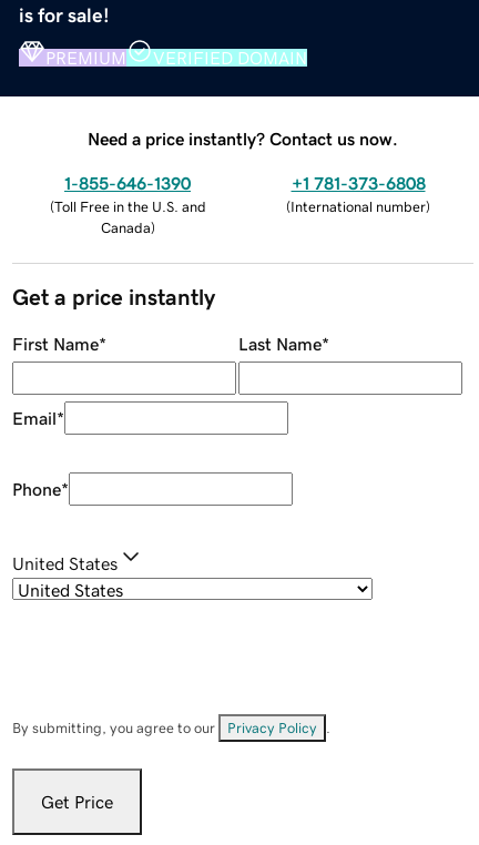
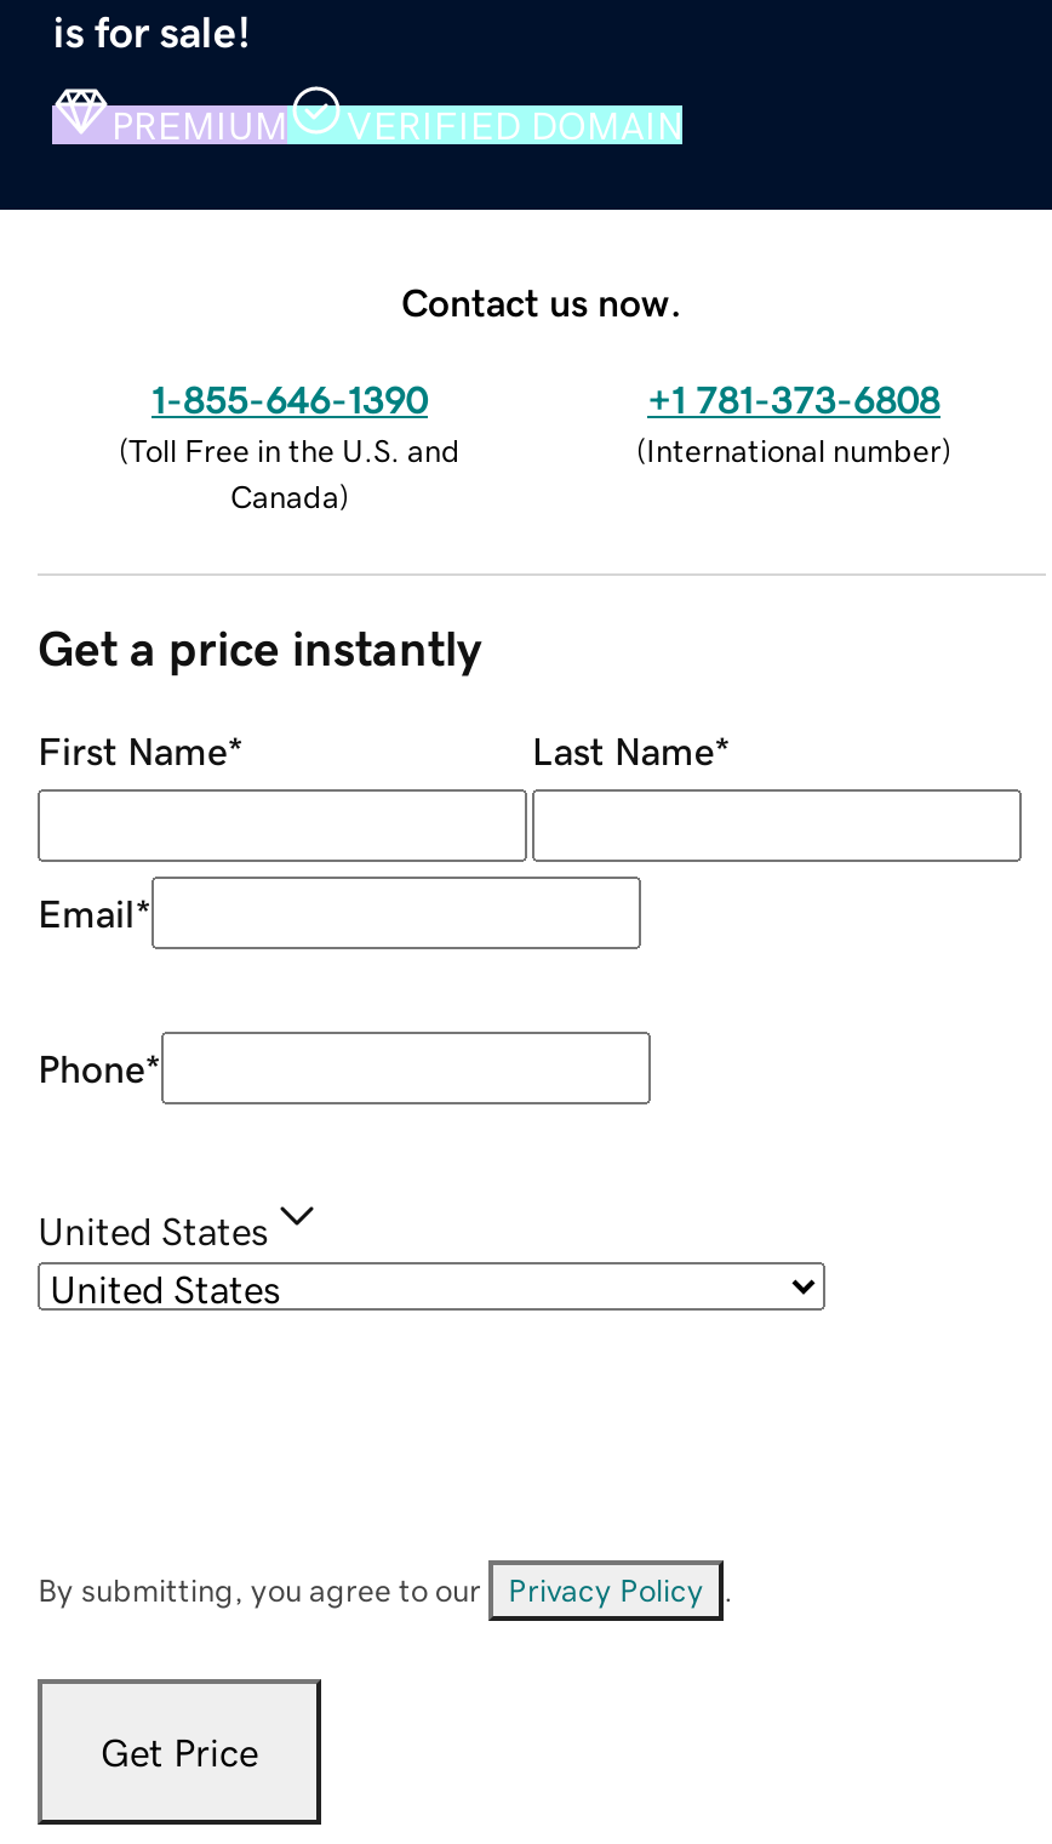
- Need a price instantly? Contact us now.
+ Contact us now.
